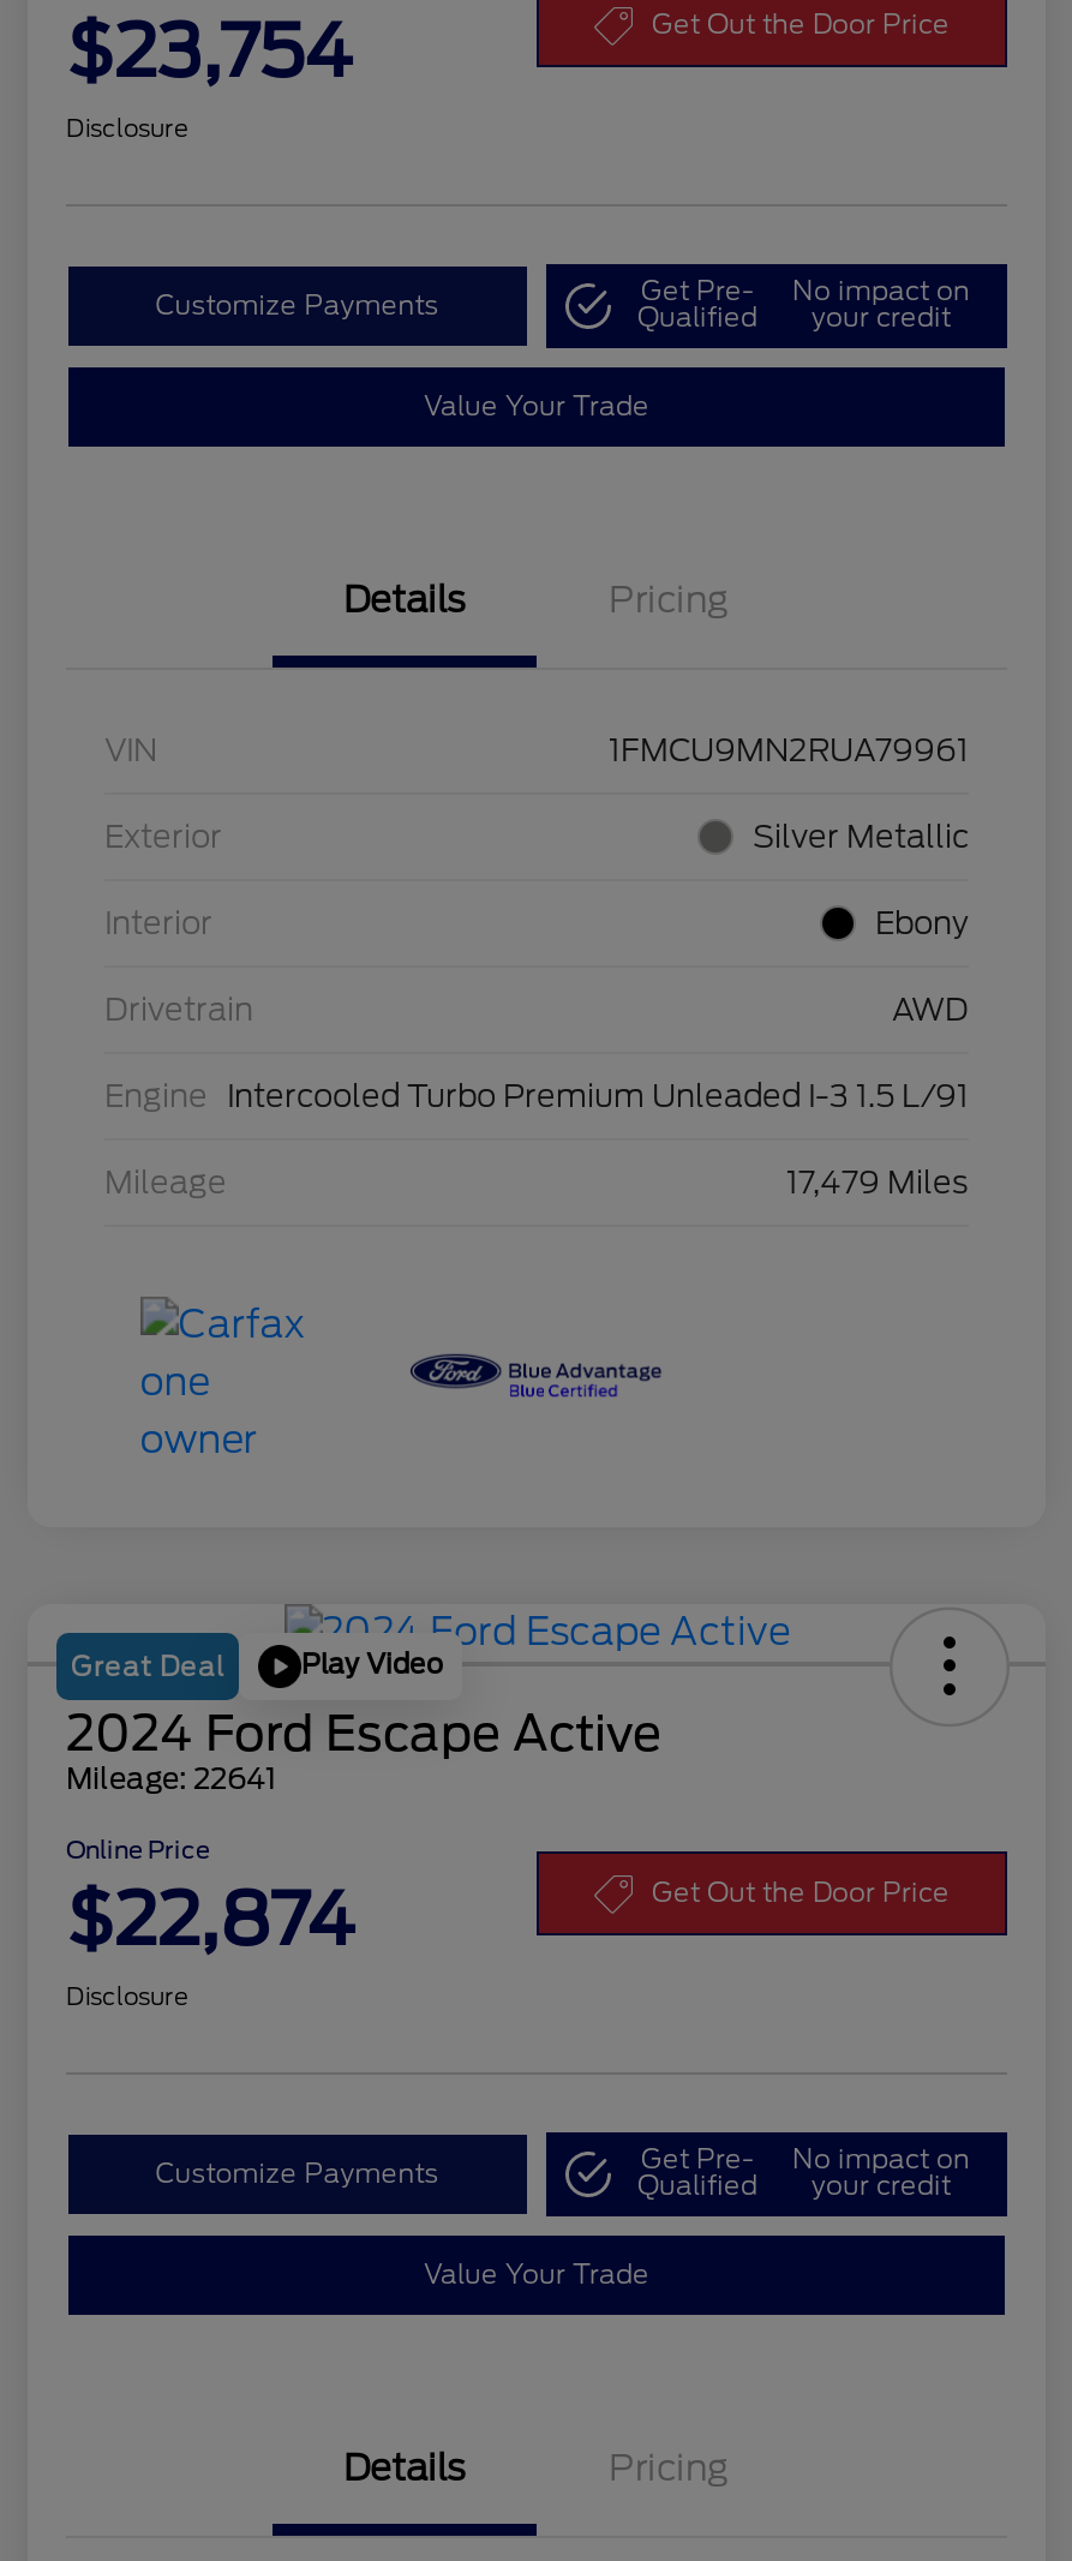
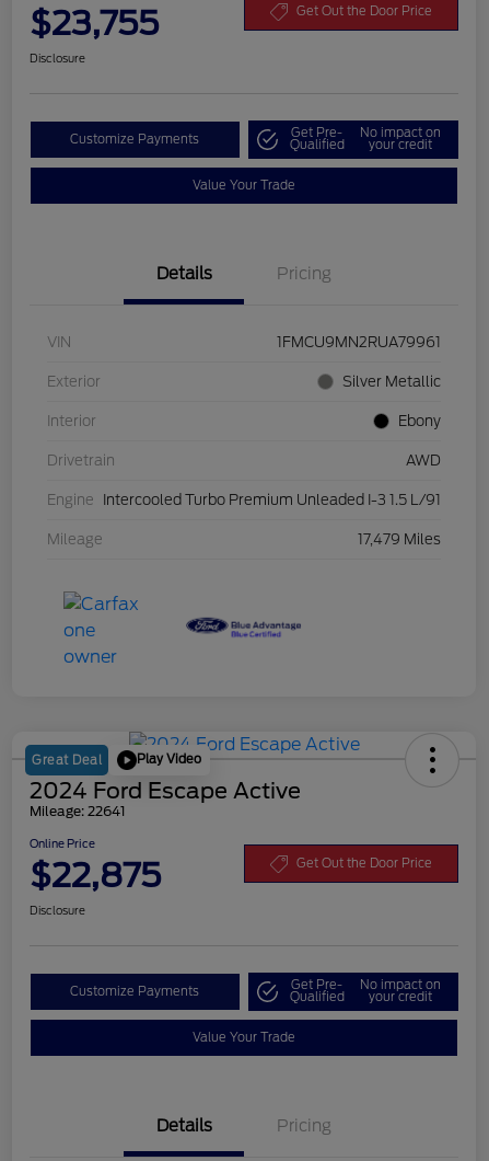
- $23,754
+ $23,755

- $22,874
+ $22,875
